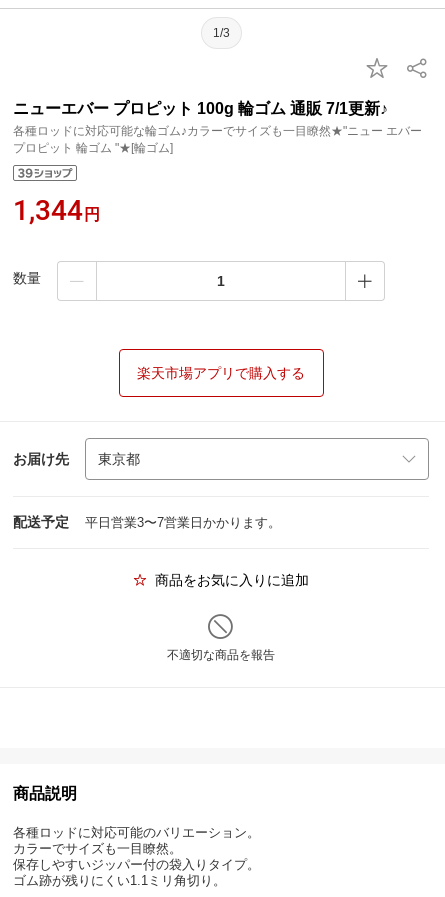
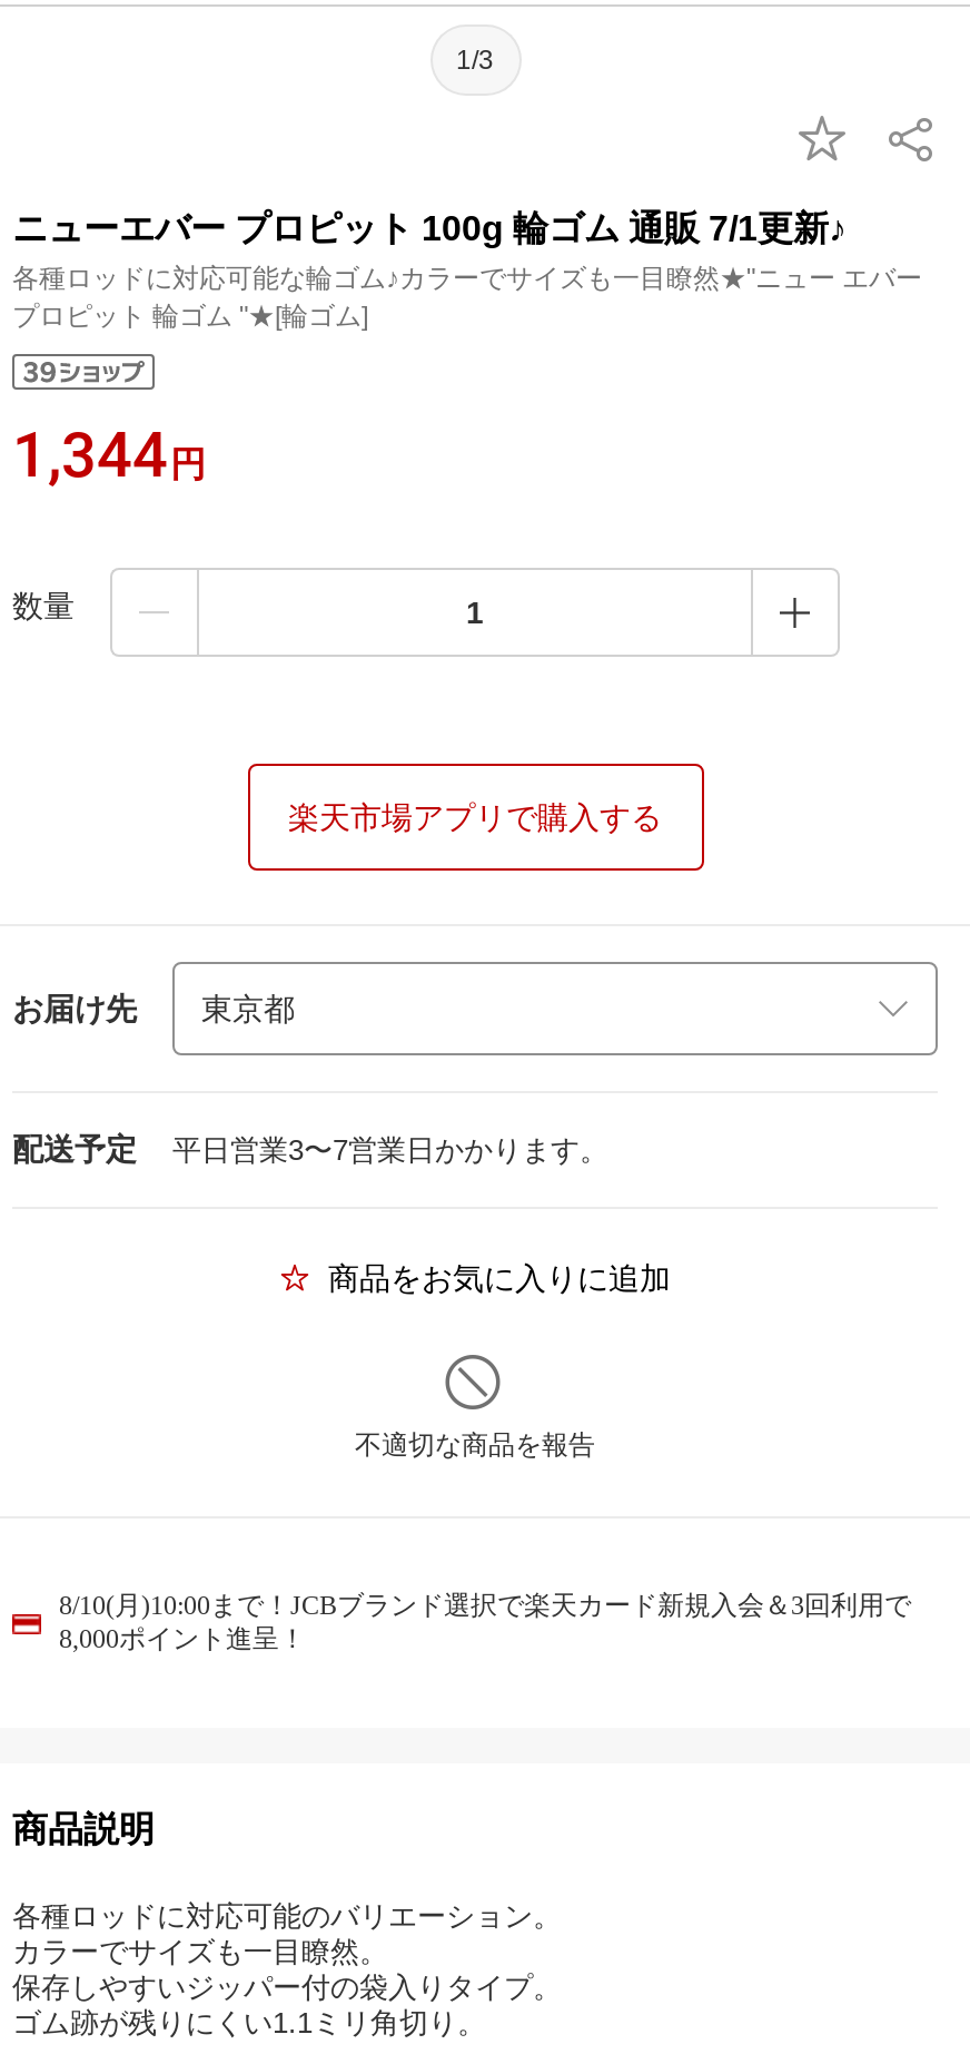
+ 8/10(月)10:00まで！JCBブランド選択で楽天カード新規入会＆3回利用で
+ 8,000ポイント進呈！
